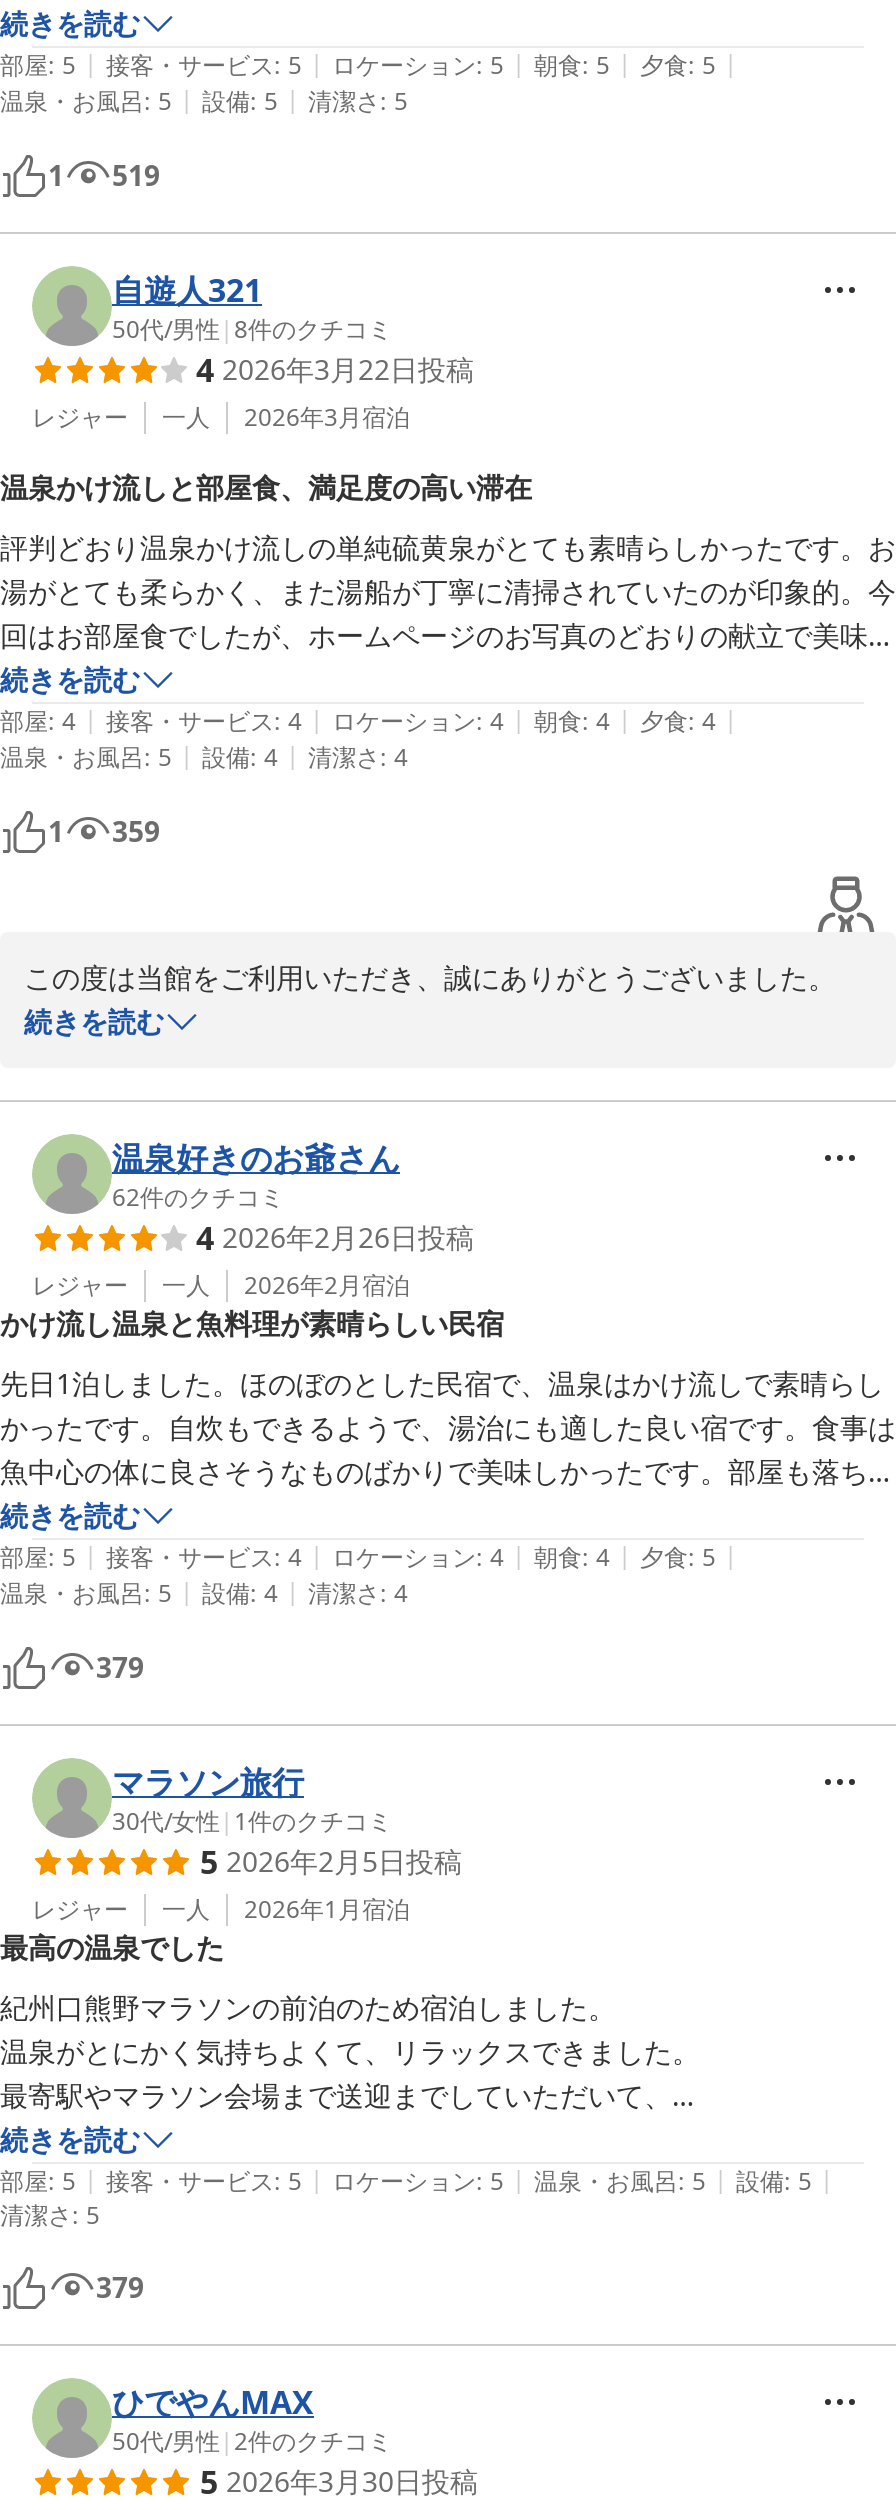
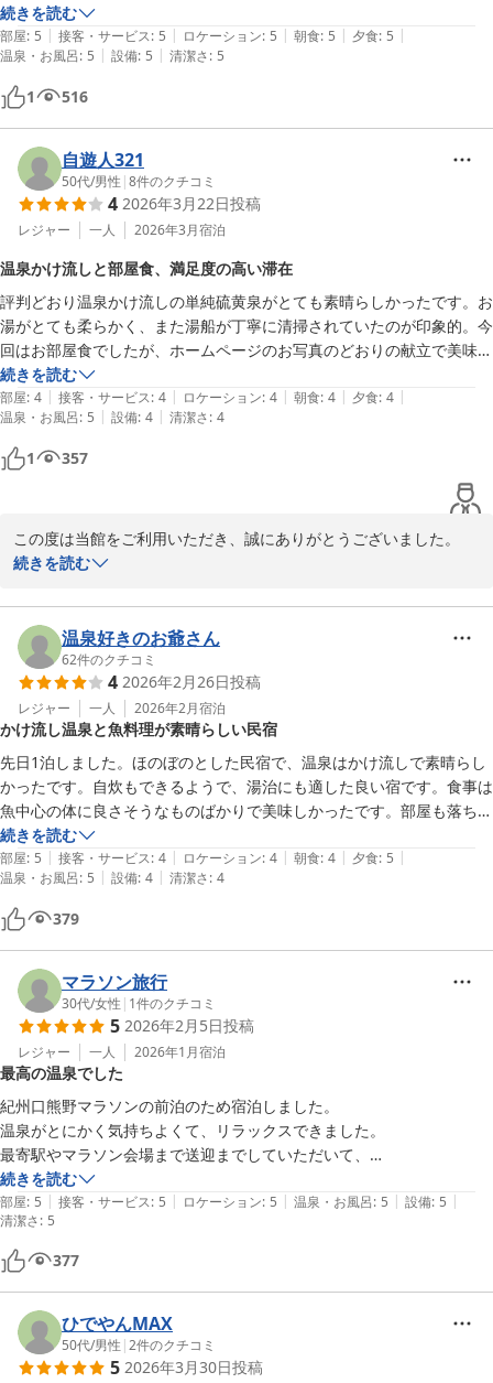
- 1 519
+ 1 516

- 1 359
+ 1 357

- 379
+ 377
